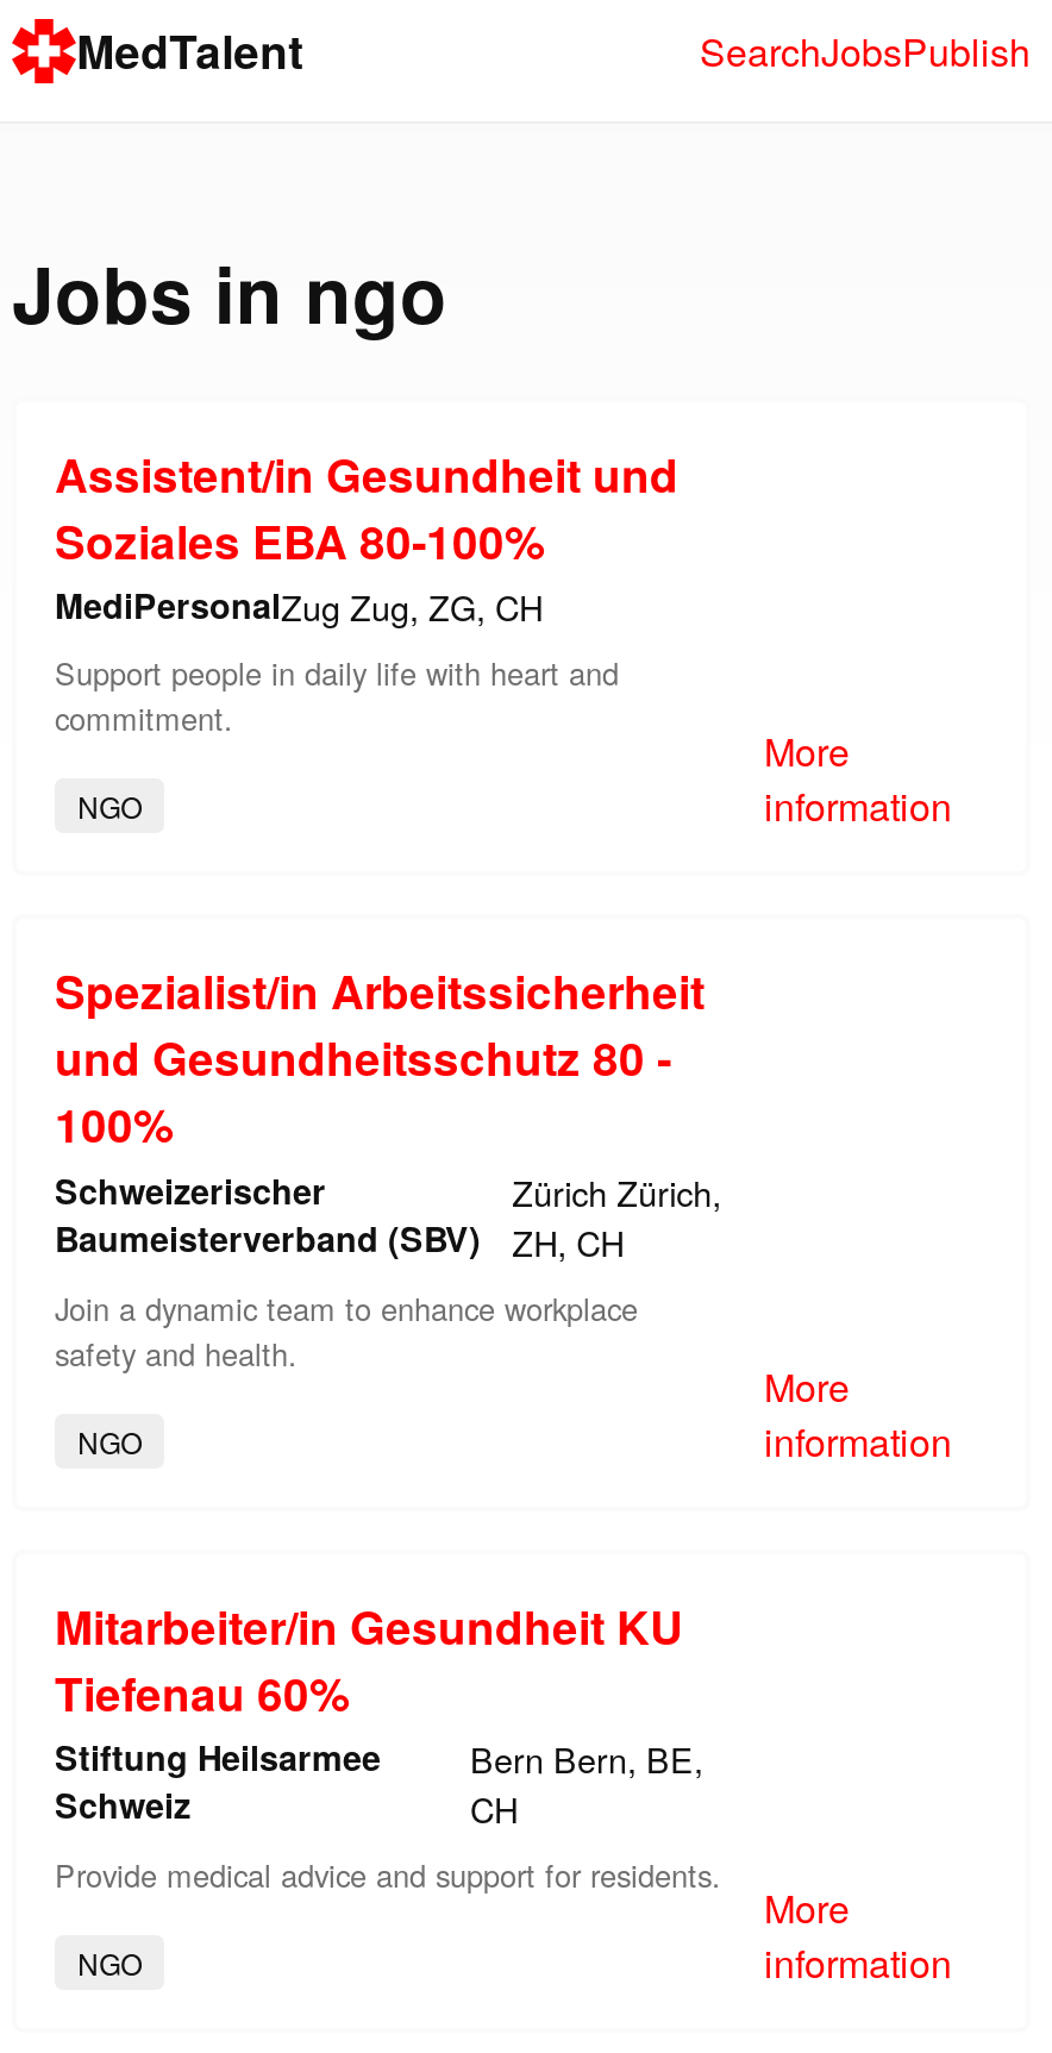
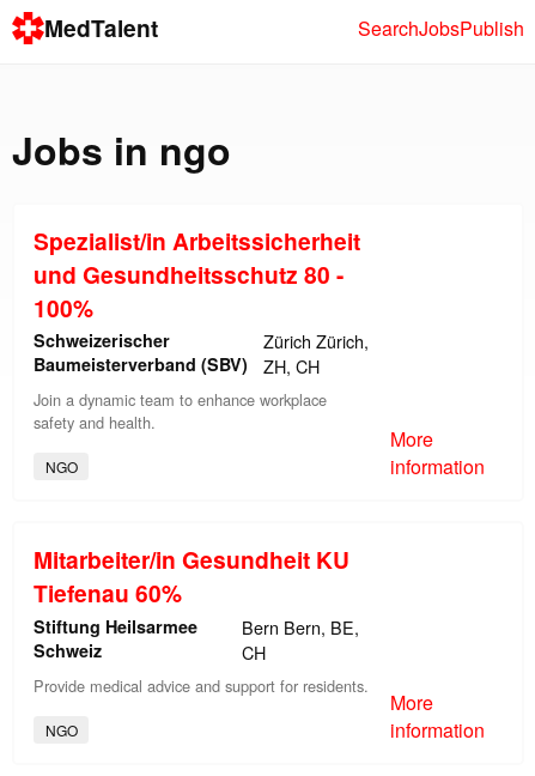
- Assistent/in Gesundheit und
- Soziales EBA 80-100%
- MediPersonalZug Zug, ZG, CH
- Support people in daily life with heart and
- commitment.
- NGO

- More
- information
